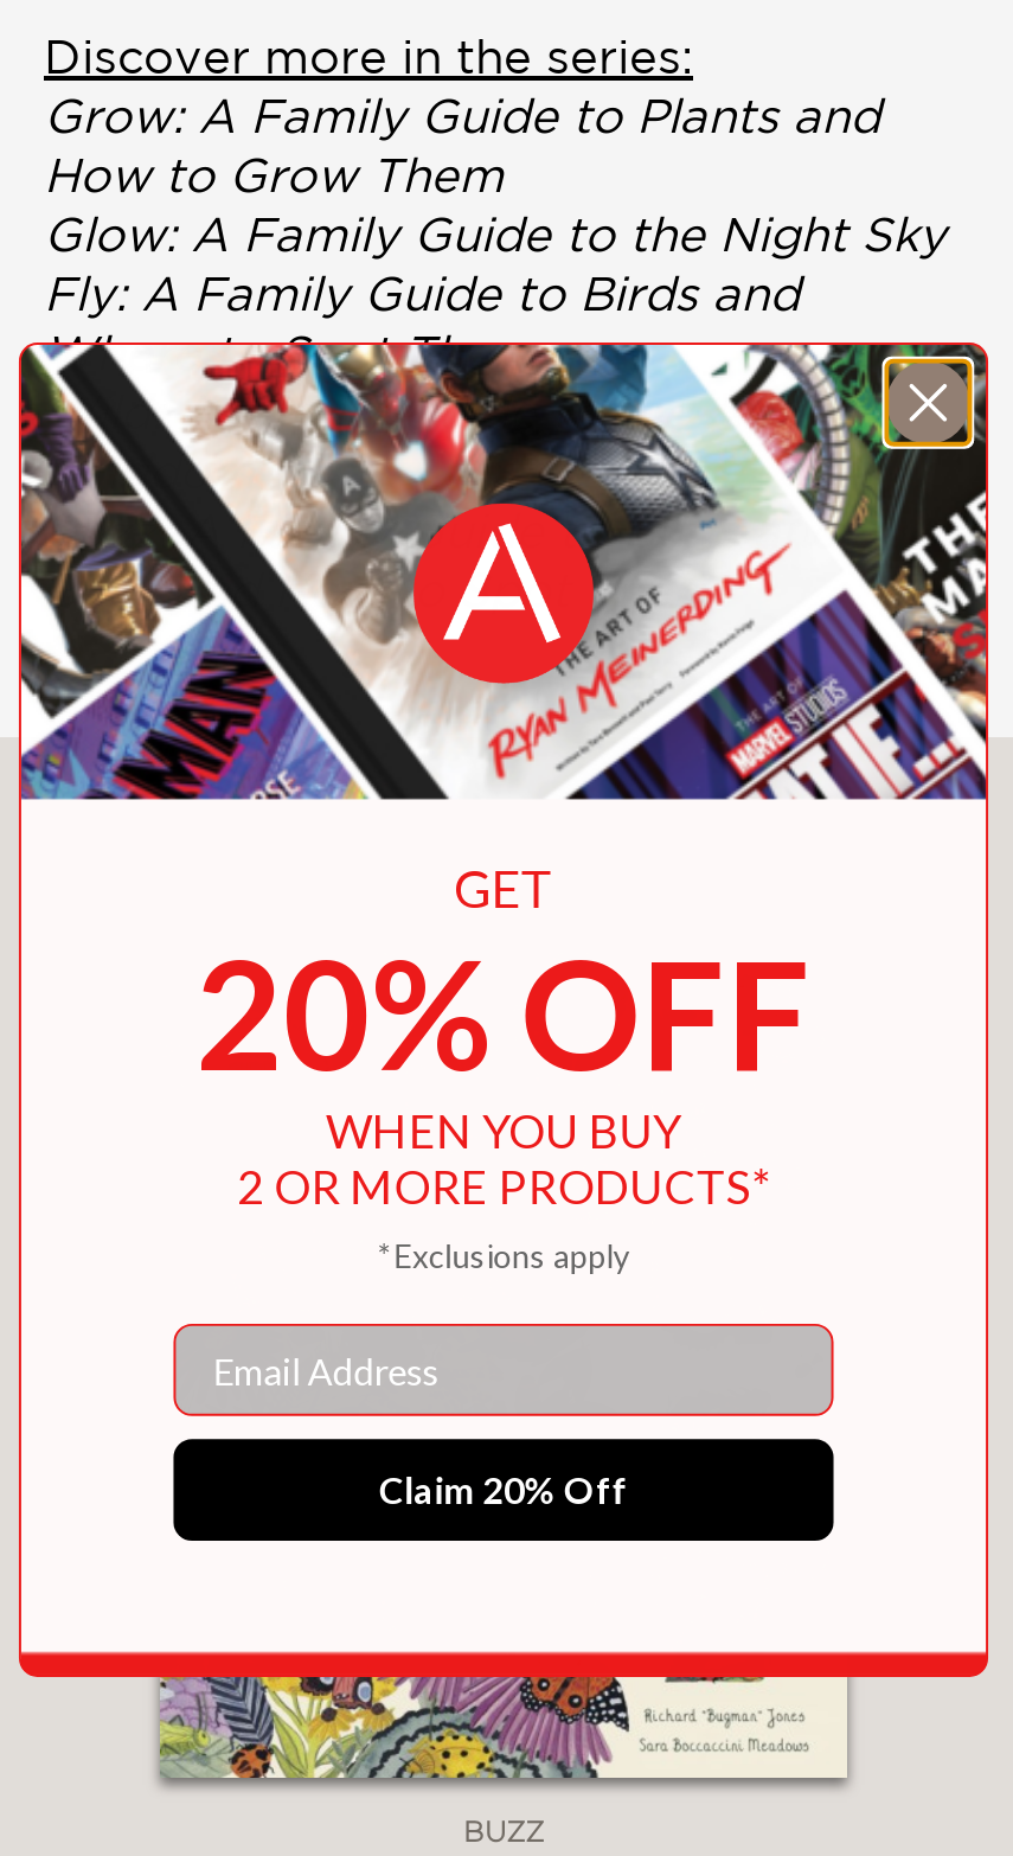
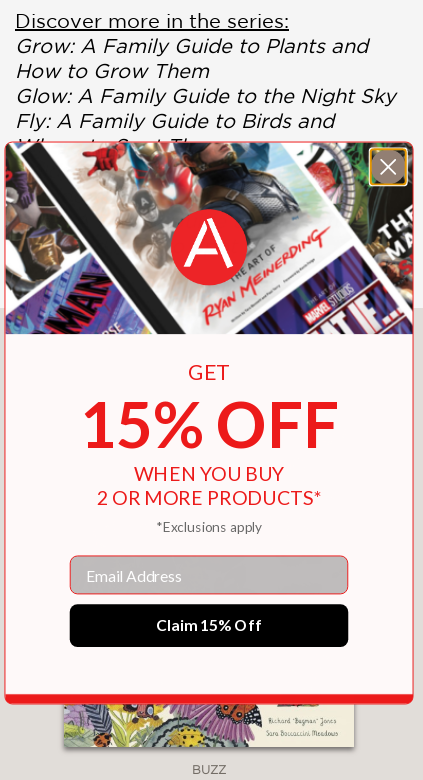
- 20% OFF
+ 15% OFF

- Claim 20% Off
+ Claim 15% Off
